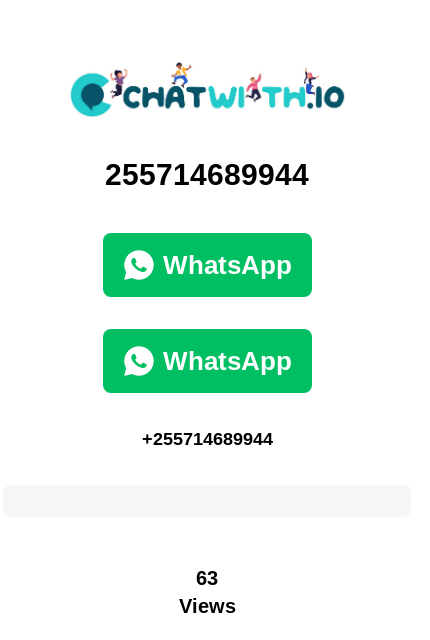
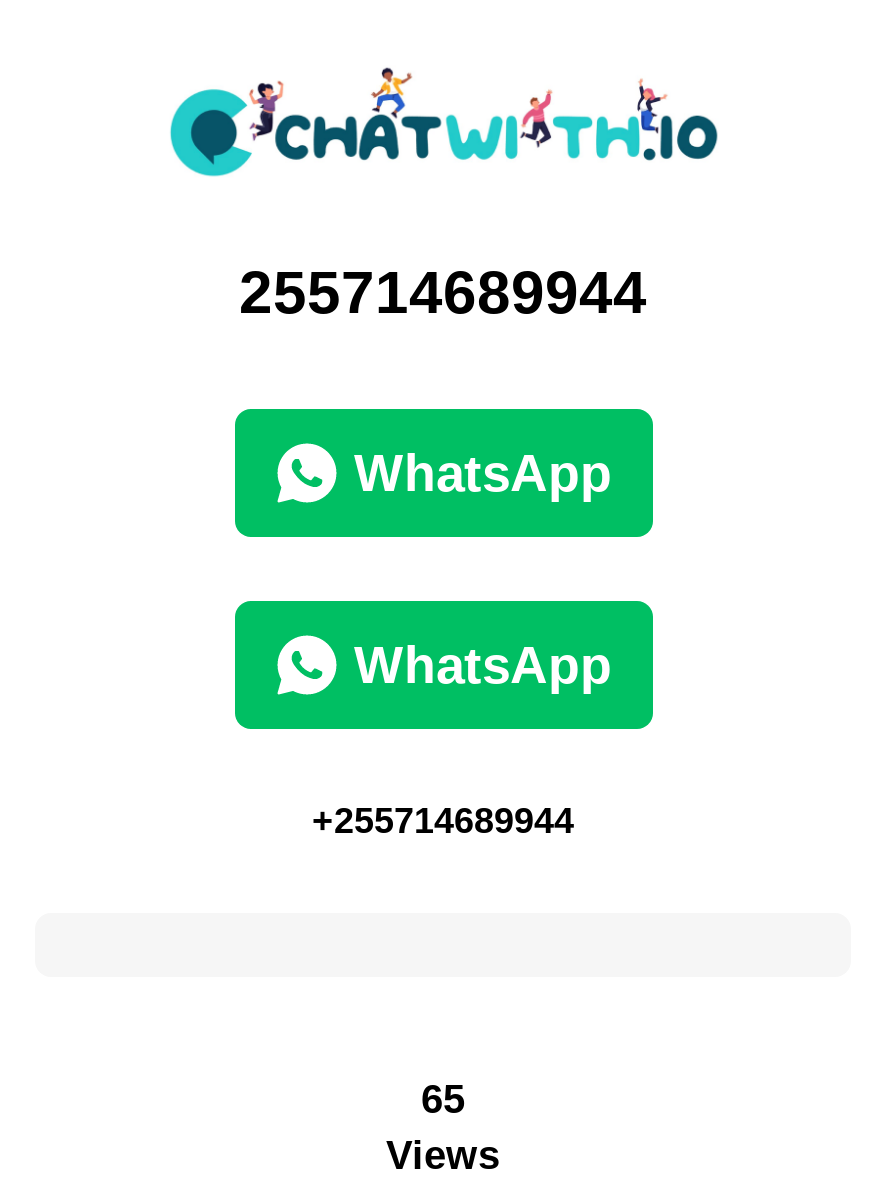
- 63
+ 65
